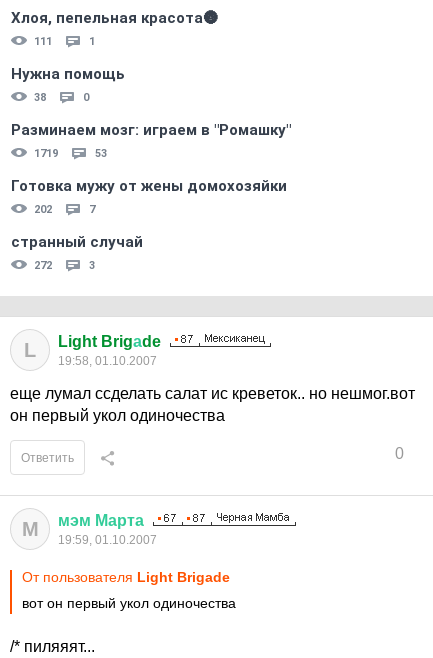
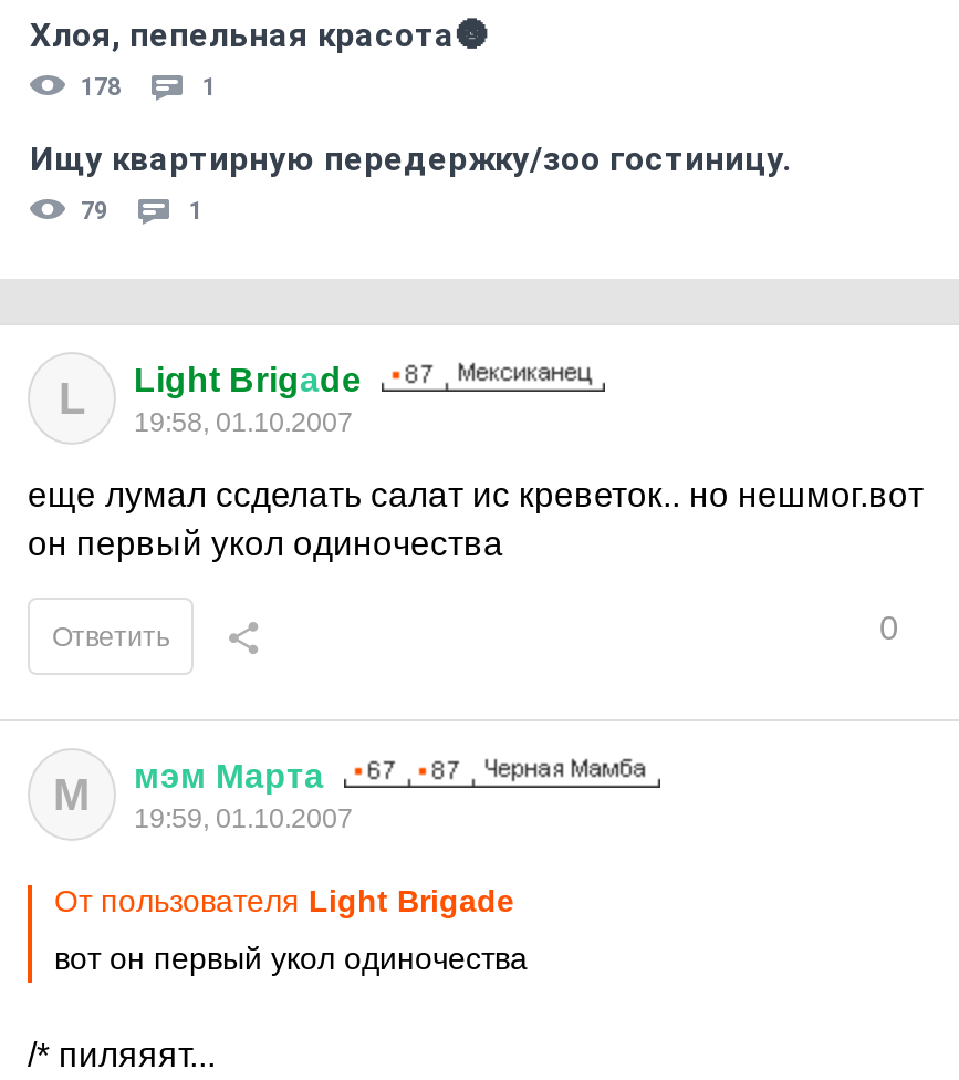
- 111
+ 178

- Нужна помощь
- 38
- 0
- Разминаем мозг: играем в "Ромашку"
- 1719
- 53
- Готовка мужу от жены домохозяйки
- 202
- 7
- странный случай
- 272
- 3
+ Ищу квартирную передержку/зоо гостиницу.
+ 79
+ 1
